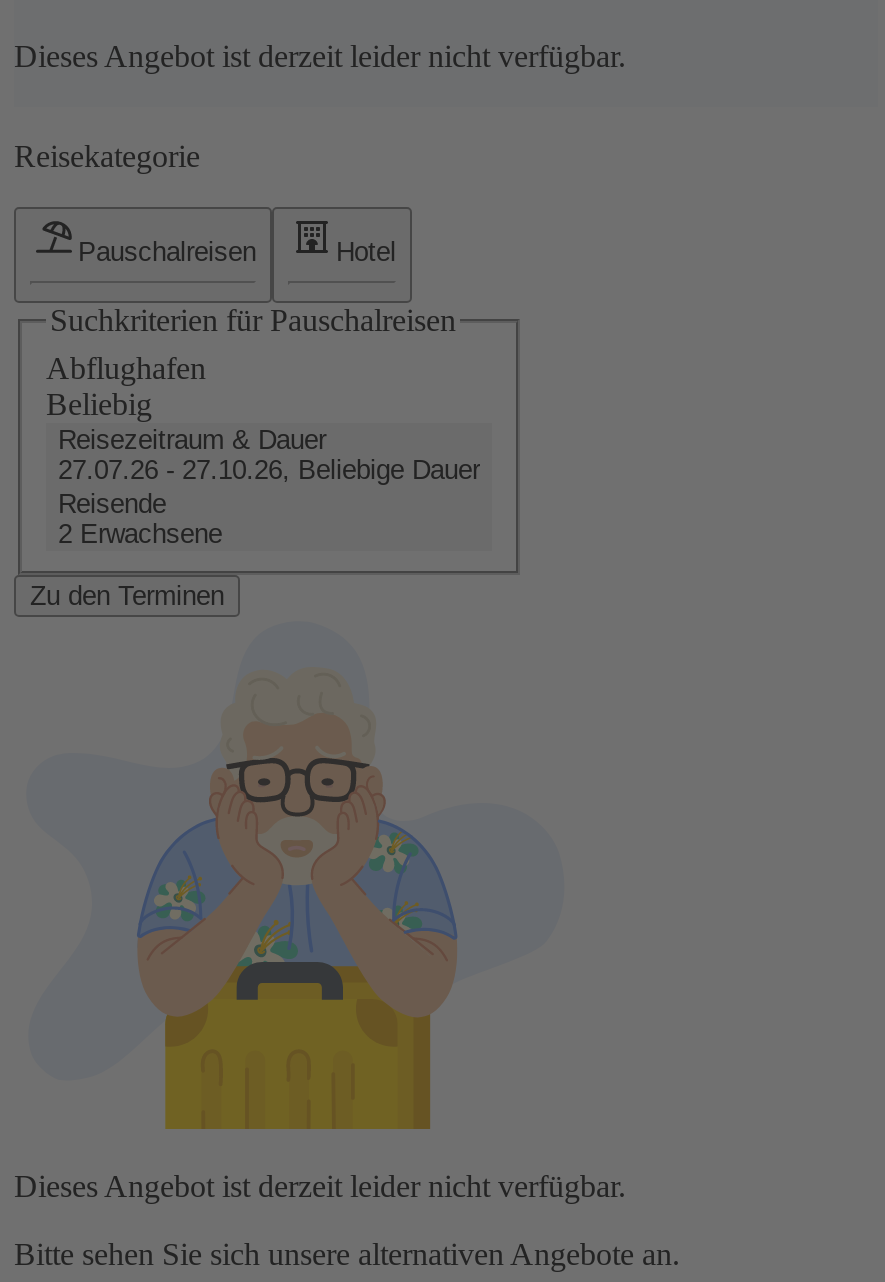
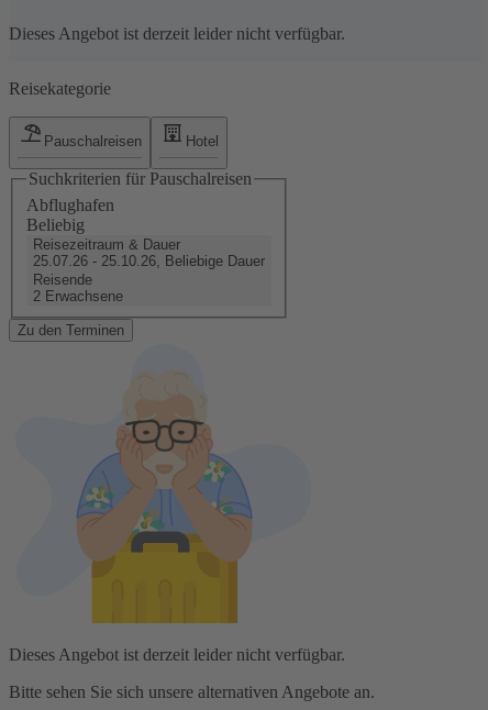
- 27.07.26 - 27.10.26, Beliebige Dauer
+ 25.07.26 - 25.10.26, Beliebige Dauer
